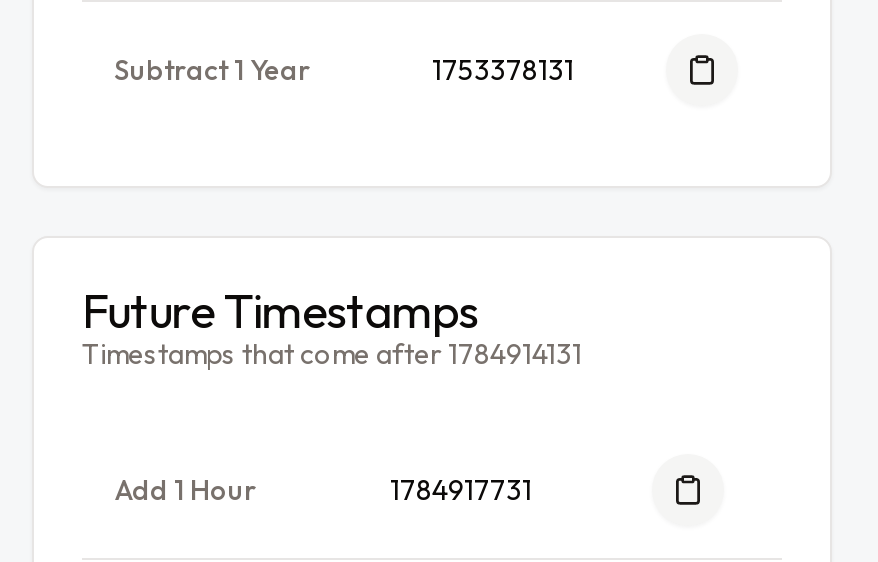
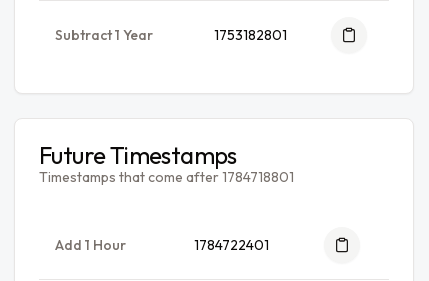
- 1753378131
+ 1753182801

- Timestamps that come after 1784914131
+ Timestamps that come after 1784718801

- 1784917731
+ 1784722401
